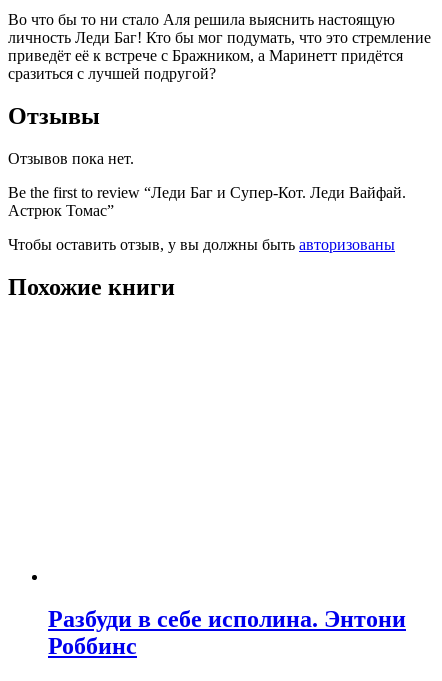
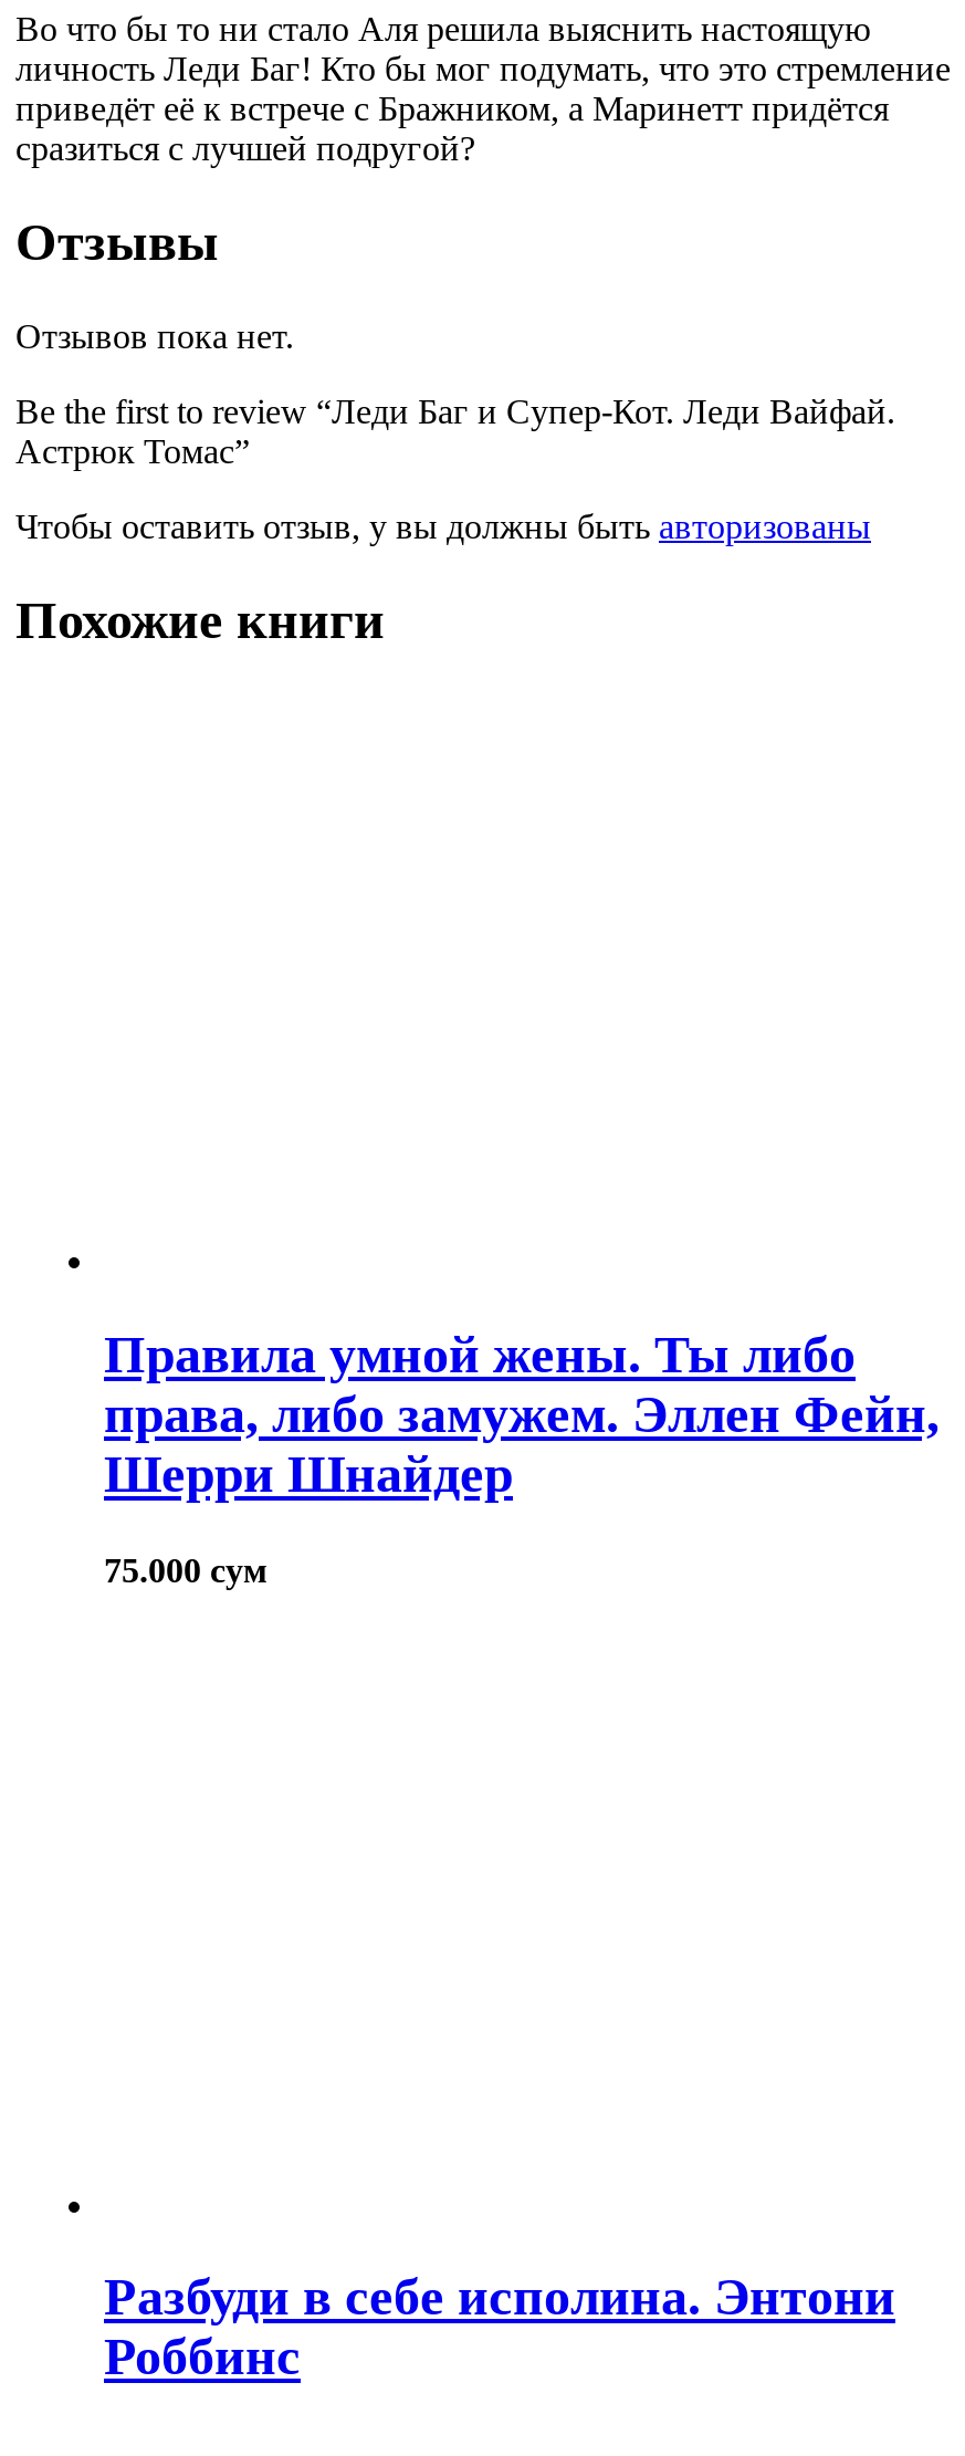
+ Правила умной жены. Ты либо
+ права, либо замужем. Эллен Фейн,
+ Шерри Шнайдер
+ 75.000 сум
